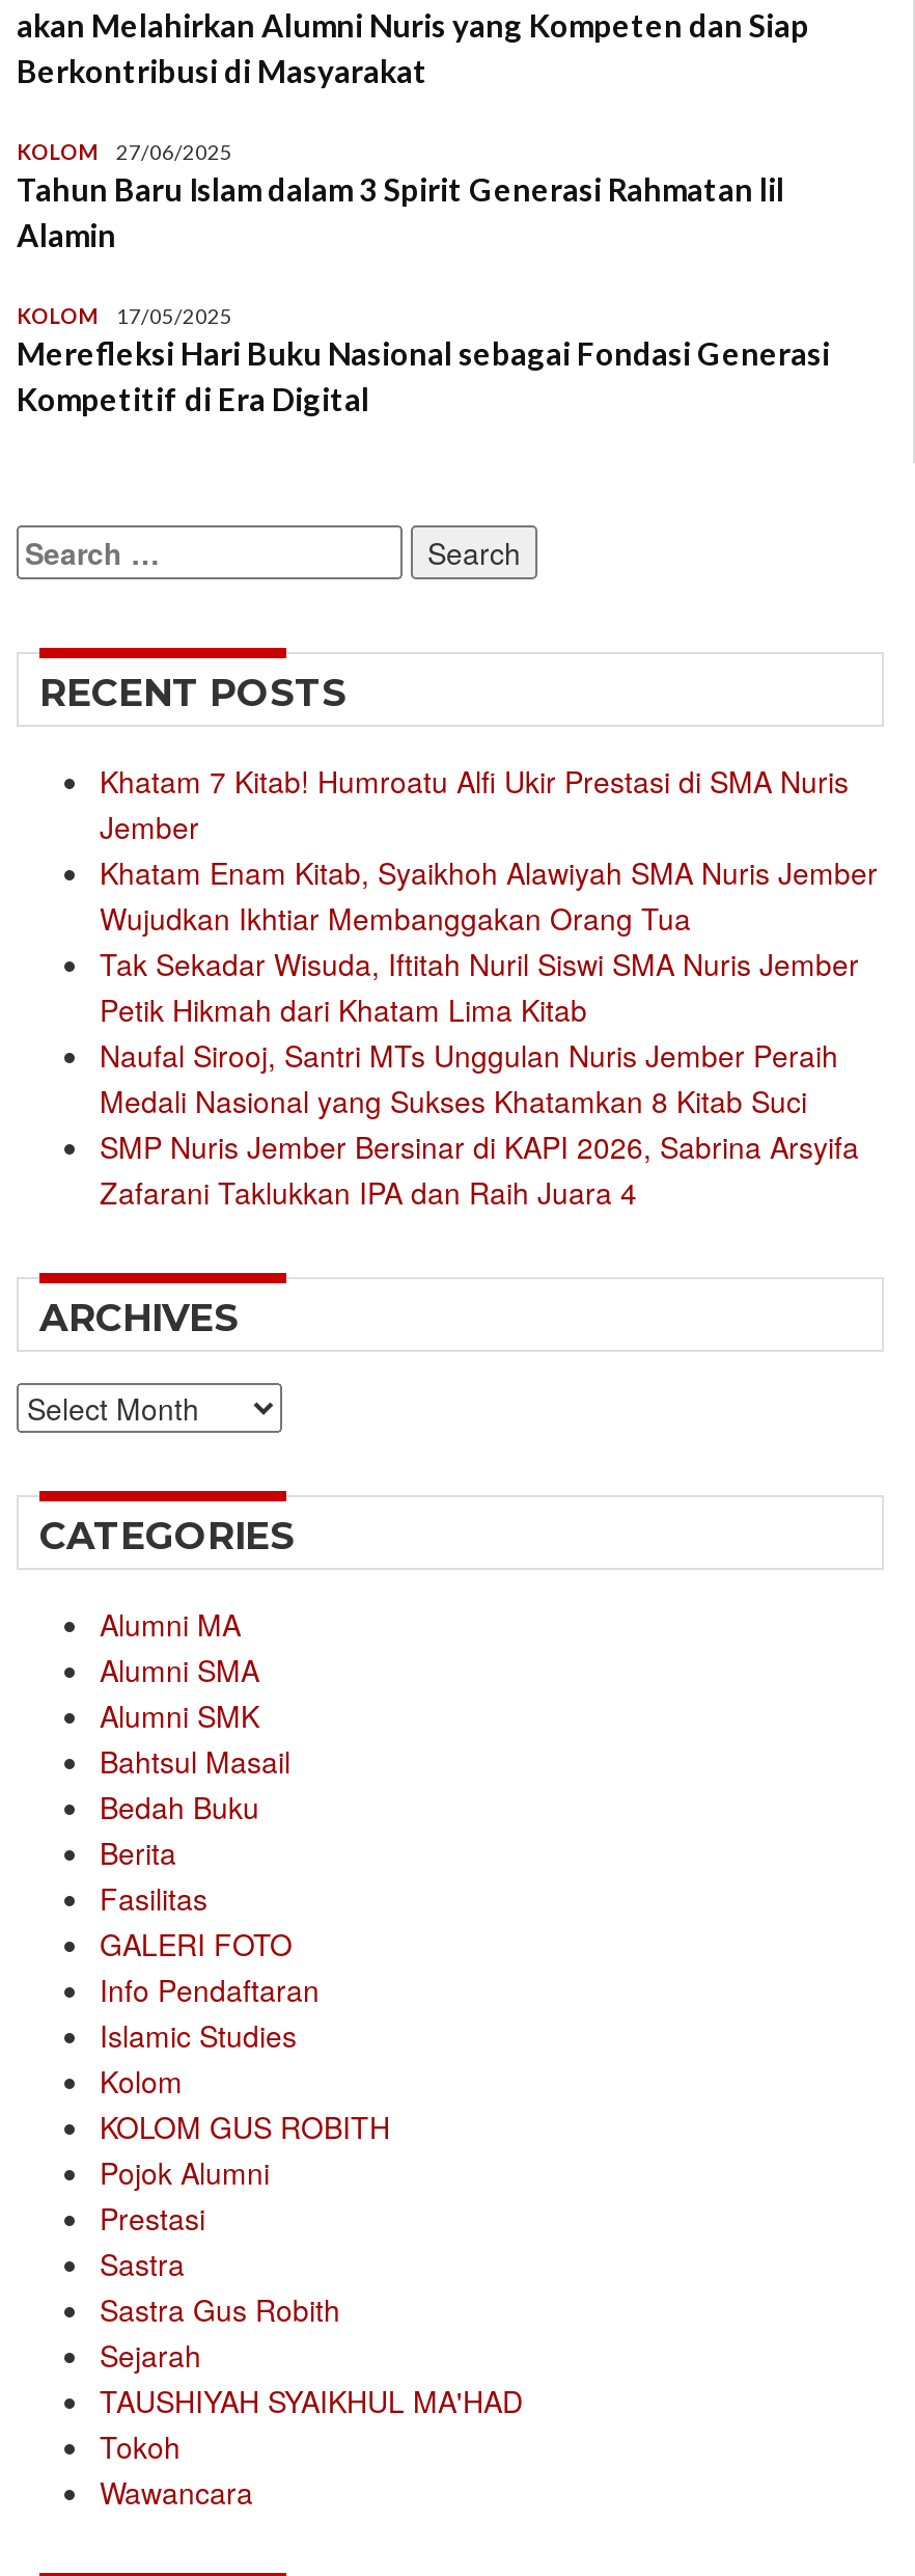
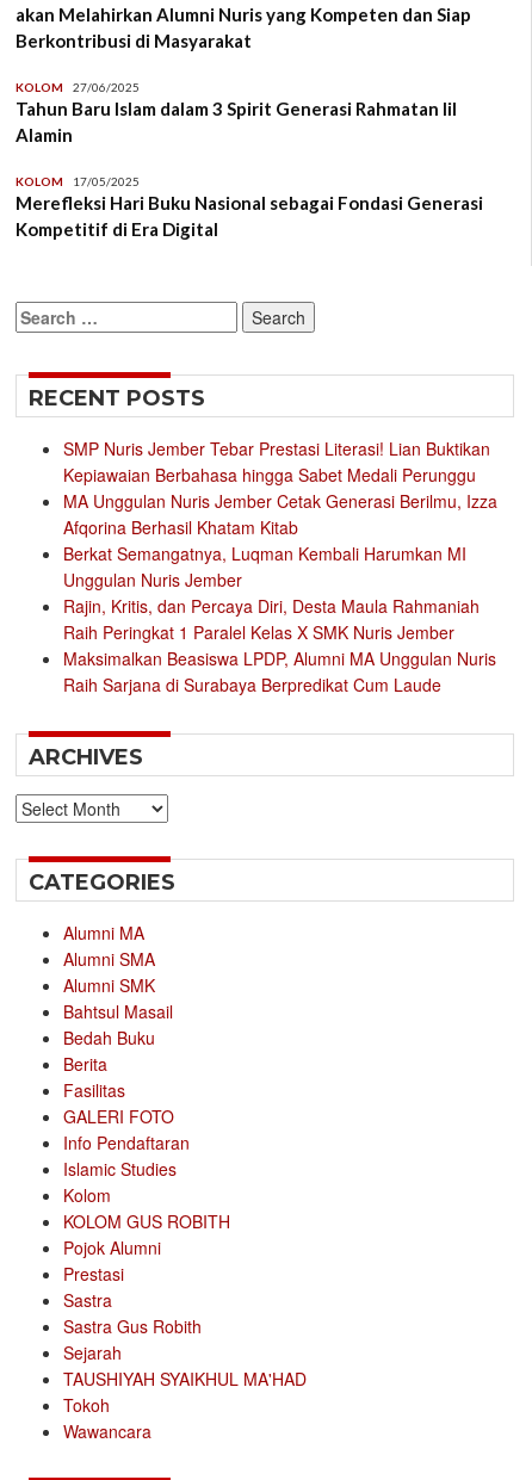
- Khatam 7 Kitab! Humroatu Alfi Ukir Prestasi di SMA Nuris
- Jember
- Khatam Enam Kitab, Syaikhoh Alawiyah SMA Nuris Jember
- Wujudkan Ikhtiar Membanggakan Orang Tua
- Tak Sekadar Wisuda, Iftitah Nuril Siswi SMA Nuris Jember
- Petik Hikmah dari Khatam Lima Kitab
- Naufal Sirooj, Santri MTs Unggulan Nuris Jember Peraih
- Medali Nasional yang Sukses Khatamkan 8 Kitab Suci
- SMP Nuris Jember Bersinar di KAPI 2026, Sabrina Arsyifa
- Zafarani Taklukkan IPA dan Raih Juara 4
+ SMP Nuris Jember Tebar Prestasi Literasi! Lian Buktikan
+ Kepiawaian Berbahasa hingga Sabet Medali Perunggu
+ MA Unggulan Nuris Jember Cetak Generasi Berilmu, Izza
+ Afqorina Berhasil Khatam Kitab
+ Berkat Semangatnya, Luqman Kembali Harumkan MI
+ Unggulan Nuris Jember
+ Rajin, Kritis, dan Percaya Diri, Desta Maula Rahmaniah
+ Raih Peringkat 1 Paralel Kelas X SMK Nuris Jember
+ Maksimalkan Beasiswa LPDP, Alumni MA Unggulan Nuris
+ Raih Sarjana di Surabaya Berpredikat Cum Laude
